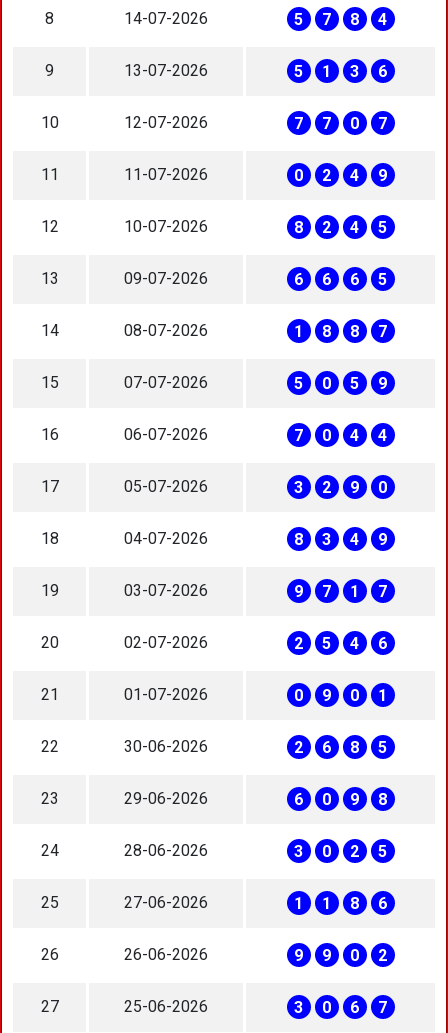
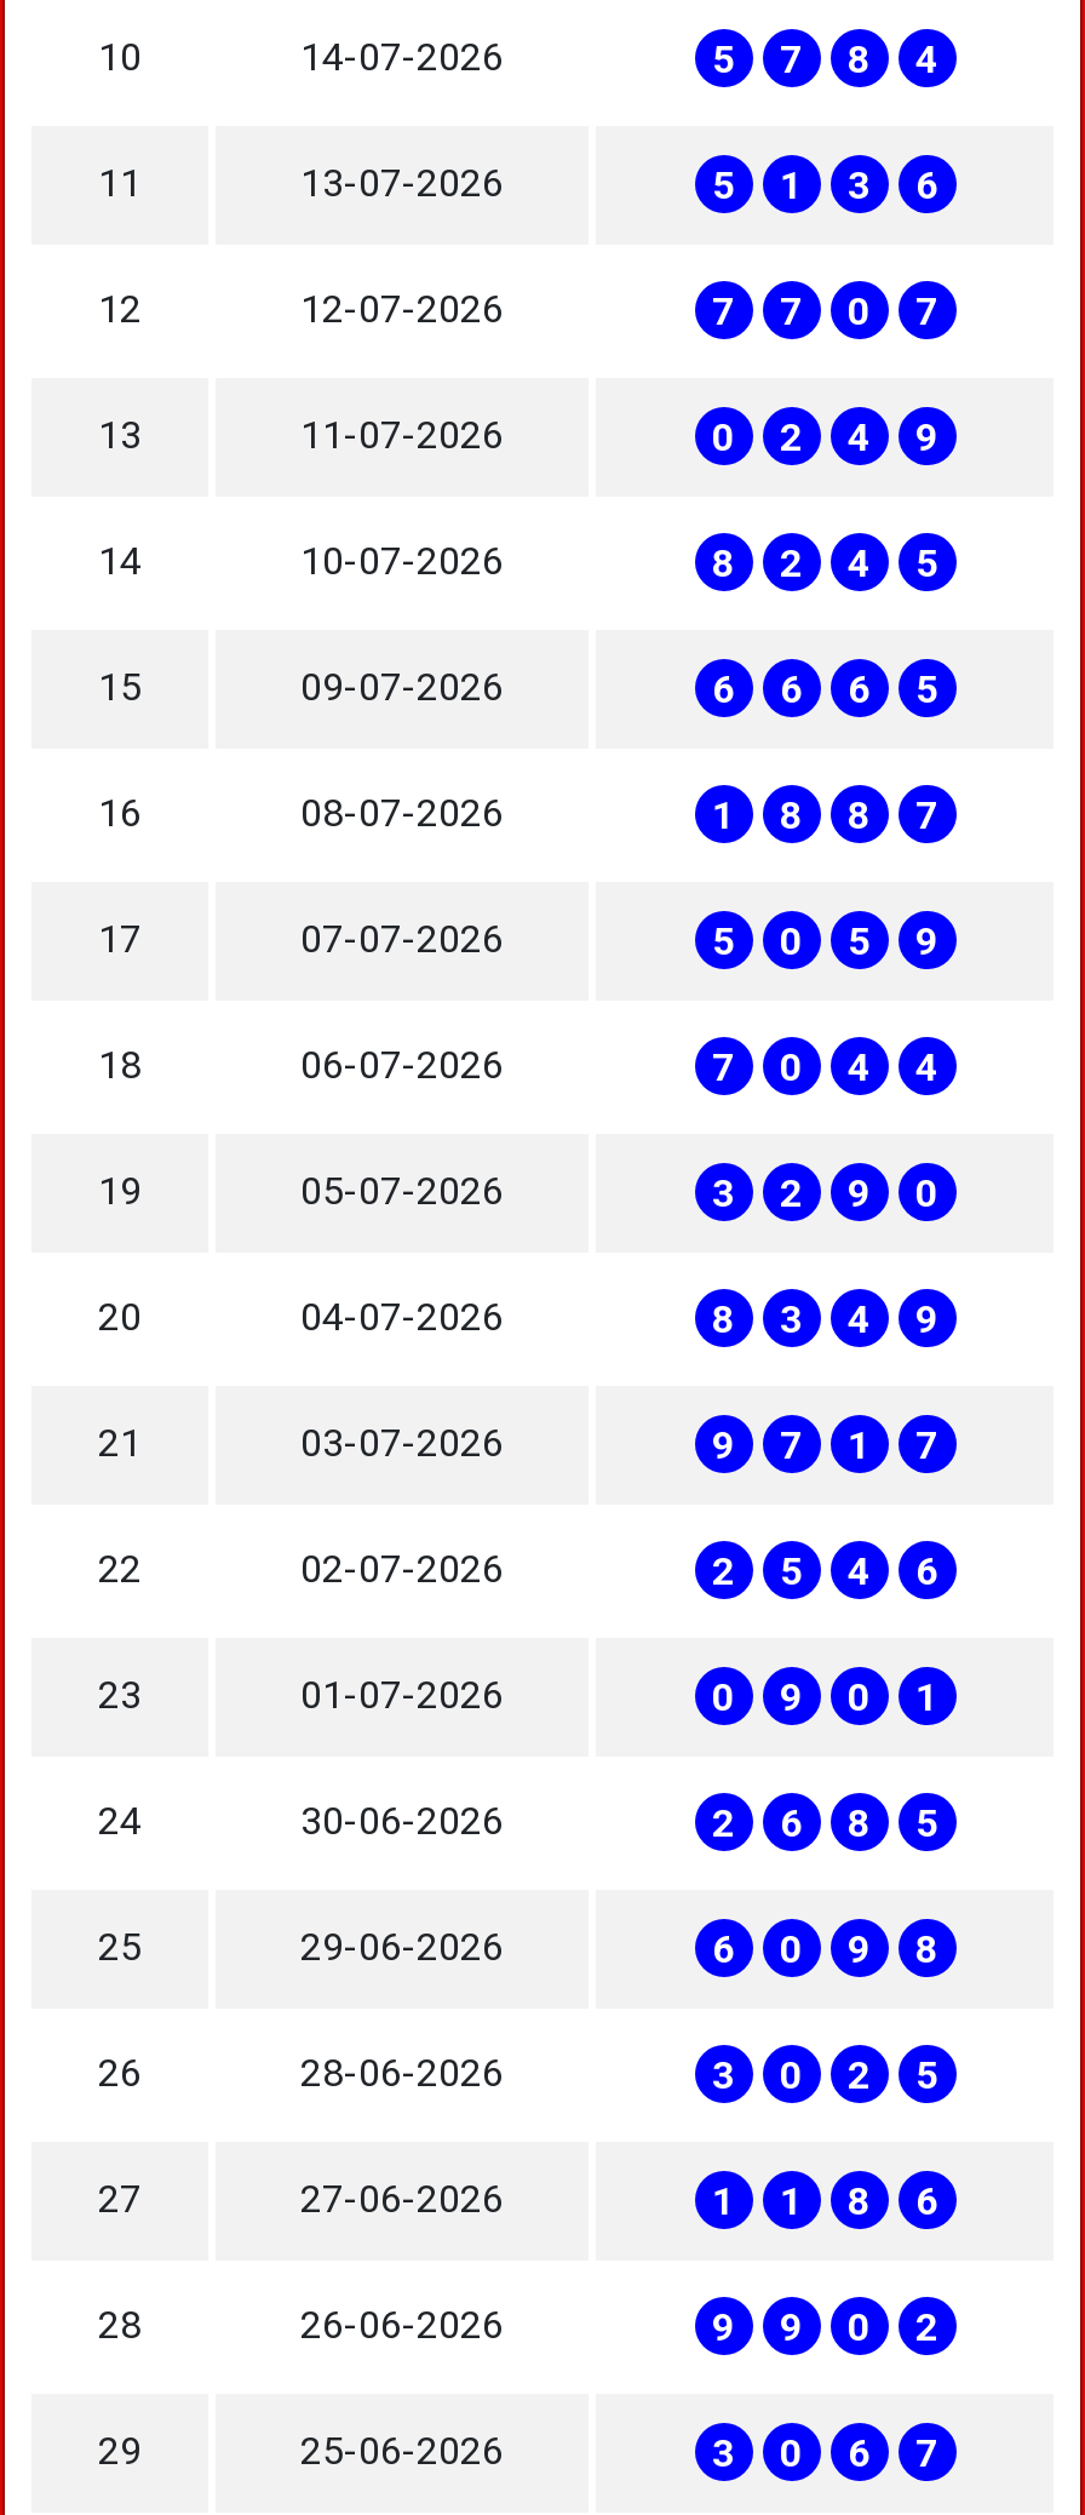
- 8
+ 10

- 9
+ 11

- 10
+ 12

- 11
+ 13

- 12
+ 14

- 13
+ 15

- 14
+ 16

- 15
+ 17

- 16
+ 18

- 17
+ 19

- 18
+ 20

- 19
+ 21

- 20
+ 22

- 21
+ 23

- 22
+ 24

- 23
+ 25

- 24
+ 26

- 25
+ 27

- 26
+ 28

- 27
+ 29
